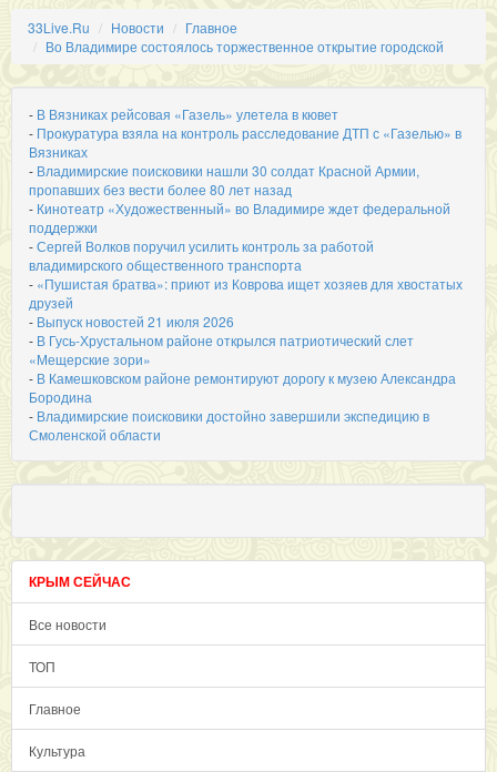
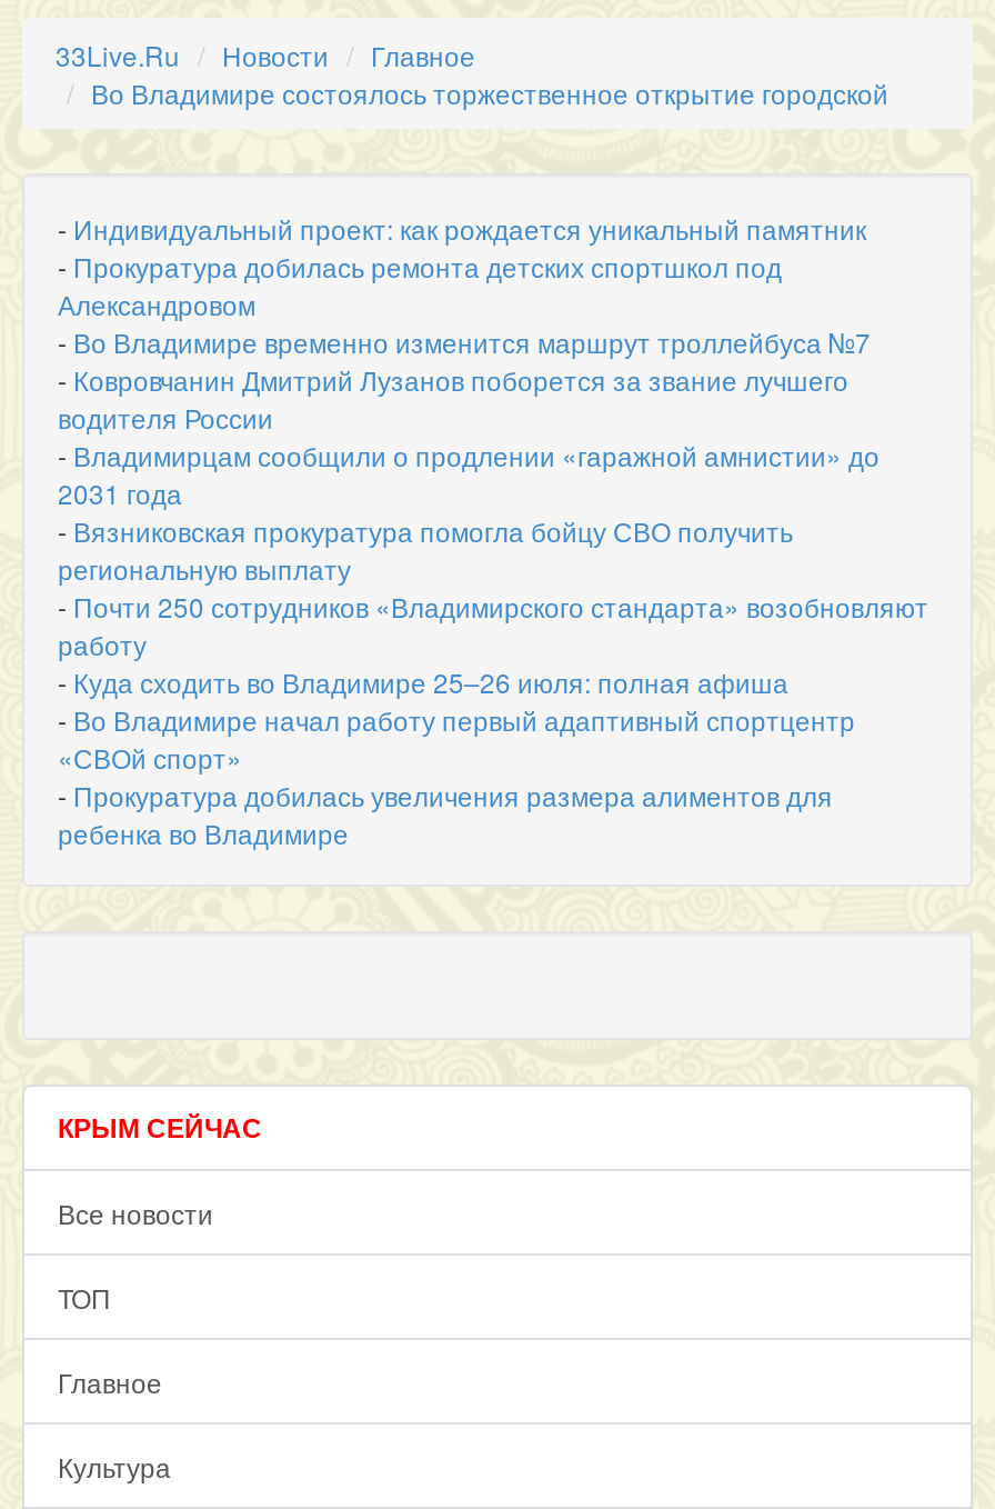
- - В Вязниках рейсовая «Газель» улетела в кювет
- - Прокуратура взяла на контроль расследование ДТП с «Газелью» в
- Вязниках
- - Владимирские поисковики нашли 30 солдат Красной Армии,
- пропавших без вести более 80 лет назад
- - Кинотеатр «Художественный» во Владимире ждет федеральной
- поддержки
- - Сергей Волков поручил усилить контроль за работой
- владимирского общественного транспорта
- - «Пушистая братва»: приют из Коврова ищет хозяев для хвостатых
- друзей
- - Выпуск новостей 21 июля 2026
- - В Гусь-Хрустальном районе открылся патриотический слет
- «Мещерские зори»
- - В Камешковском районе ремонтируют дорогу к музею Александра
- Бородина
- - Владимирские поисковики достойно завершили экспедицию в
- Смоленской области
+ - Индивидуальный проект: как рождается уникальный памятник
+ - Прокуратура добилась ремонта детских спортшкол под
+ Александровом
+ - Во Владимире временно изменится маршрут троллейбуса №7
+ - Ковровчанин Дмитрий Лузанов поборется за звание лучшего
+ водителя России
+ - Владимирцам сообщили о продлении «гаражной амнистии» до
+ 2031 года
+ - Вязниковская прокуратура помогла бойцу СВО получить
+ региональную выплату
+ - Почти 250 сотрудников «Владимирского стандарта» возобновляют
+ работу
+ - Куда сходить во Владимире 25–26 июля: полная афиша
+ - Во Владимире начал работу первый адаптивный спортцентр
+ «СВОй спорт»
+ - Прокуратура добилась увеличения размера алиментов для
+ ребенка во Владимире
